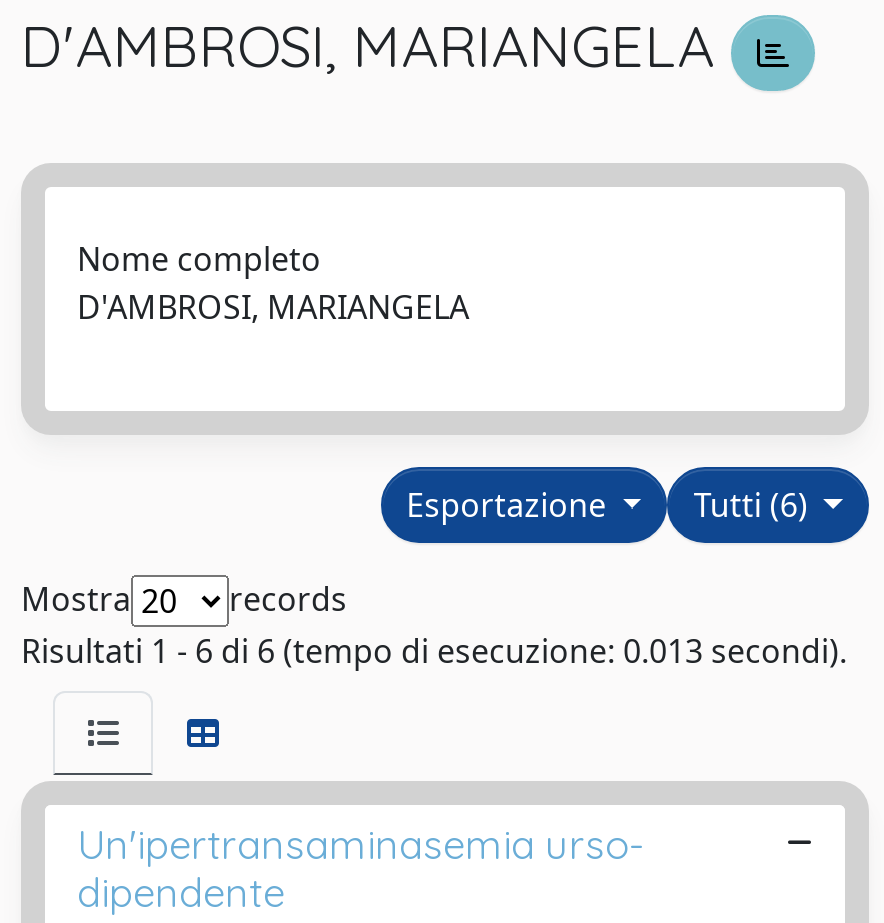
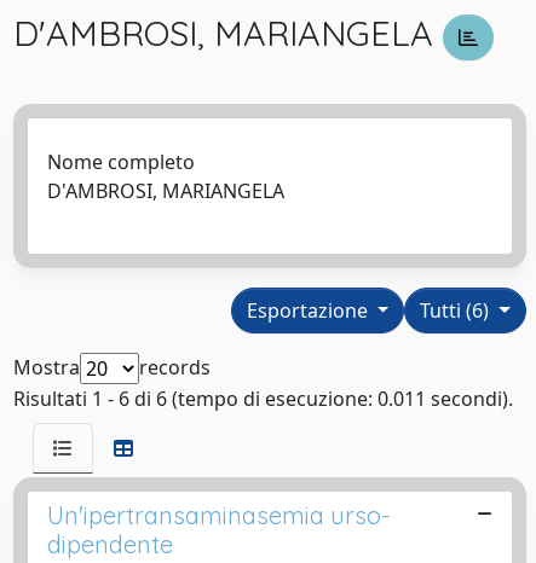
- Risultati 1 - 6 di 6 (tempo di esecuzione: 0.013 secondi).
+ Risultati 1 - 6 di 6 (tempo di esecuzione: 0.011 secondi).
